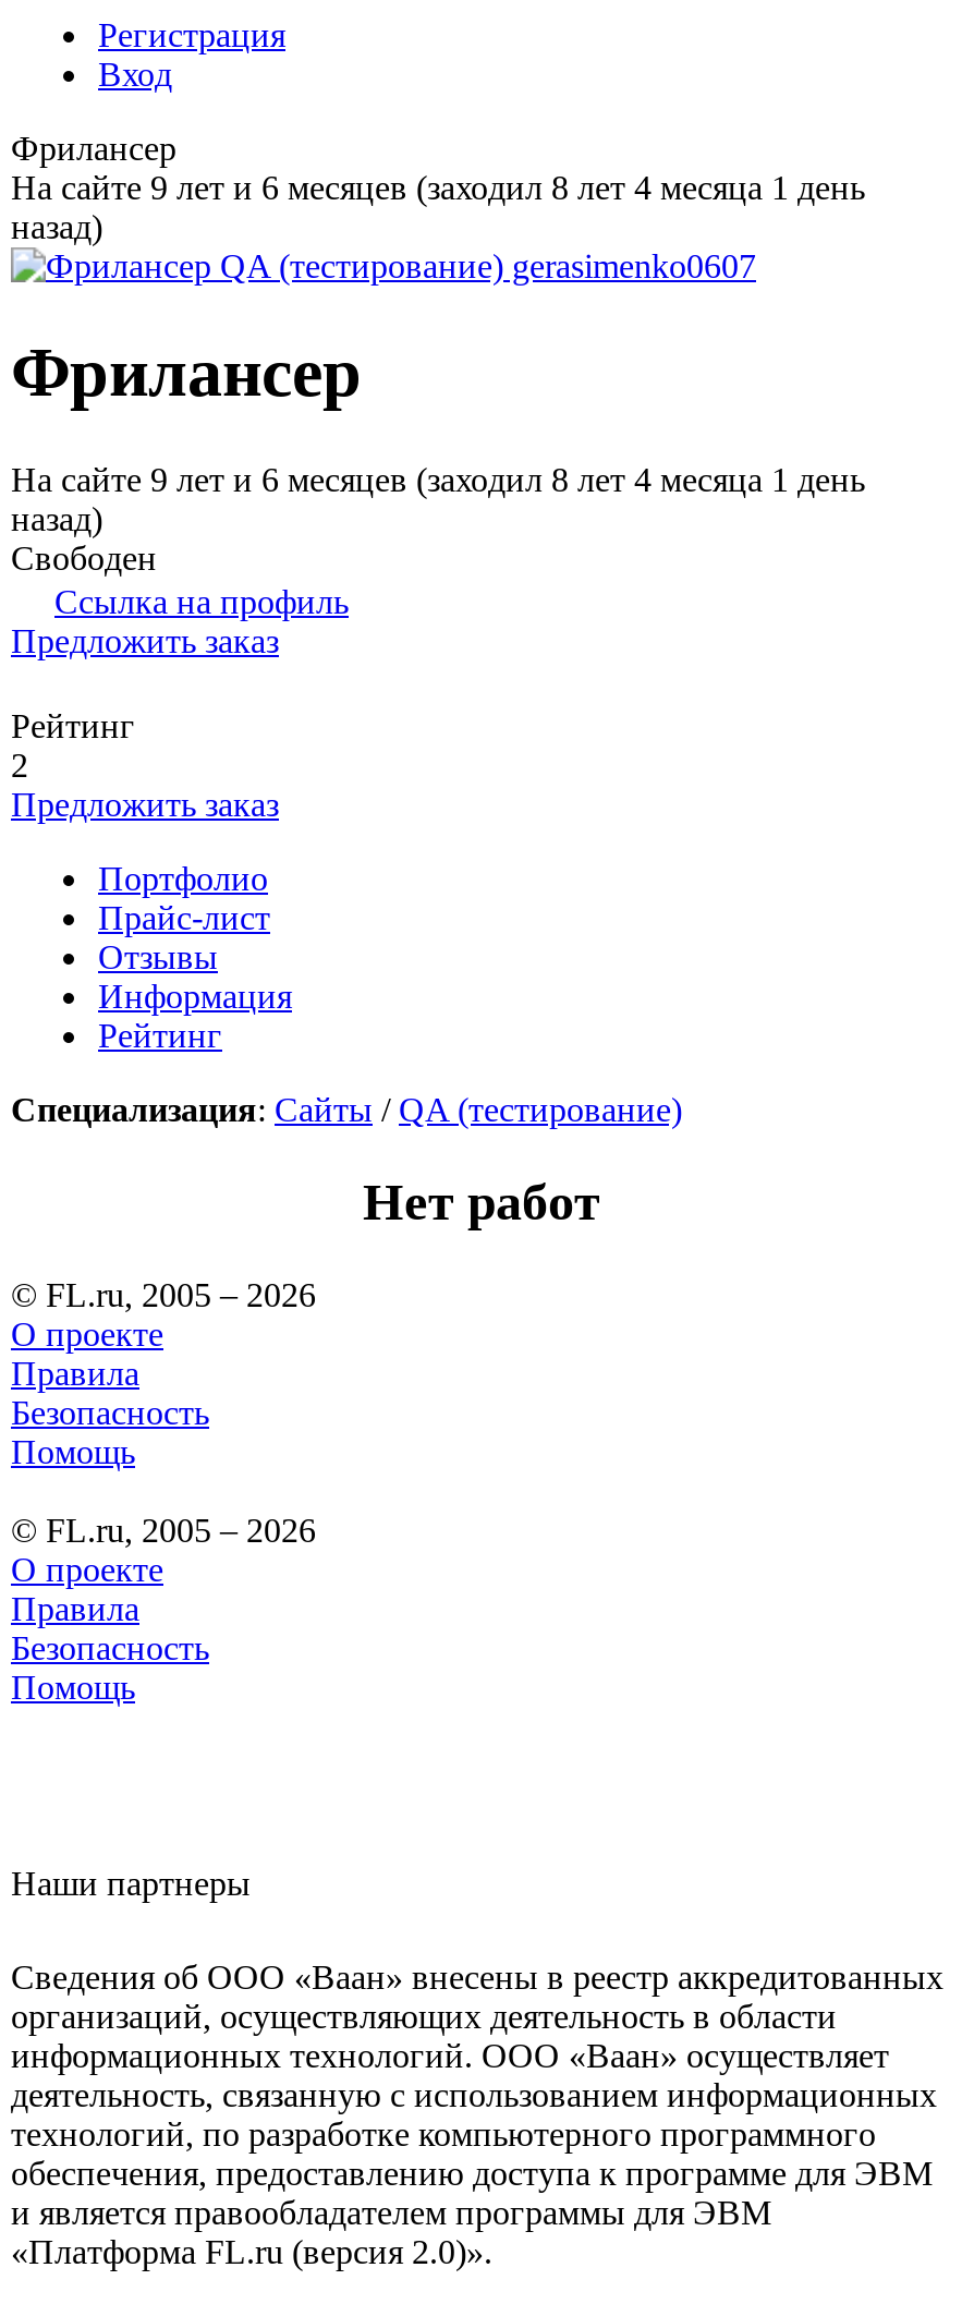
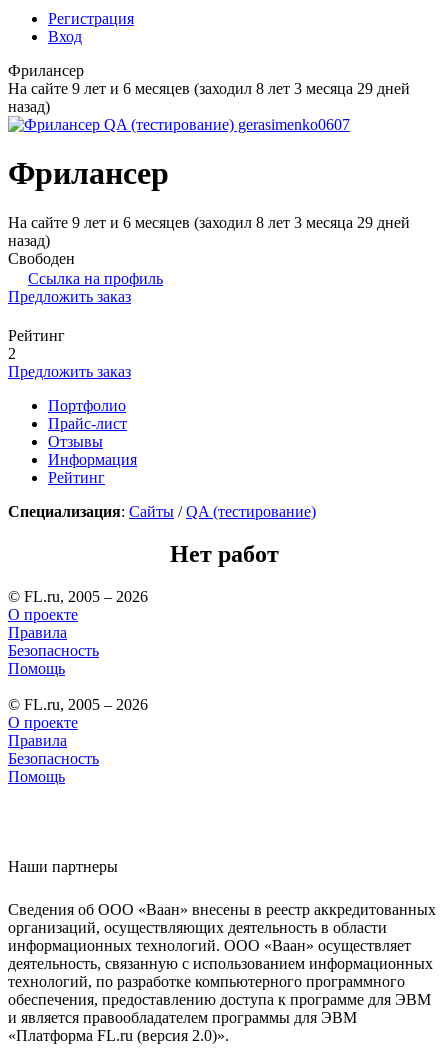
- На сайте 9 лет и 6 месяцев (заходил 8 лет 4 месяца 1 день
+ На сайте 9 лет и 6 месяцев (заходил 8 лет 3 месяца 29 дней

- На сайте 9 лет и 6 месяцев (заходил 8 лет 4 месяца 1 день
+ На сайте 9 лет и 6 месяцев (заходил 8 лет 3 месяца 29 дней
